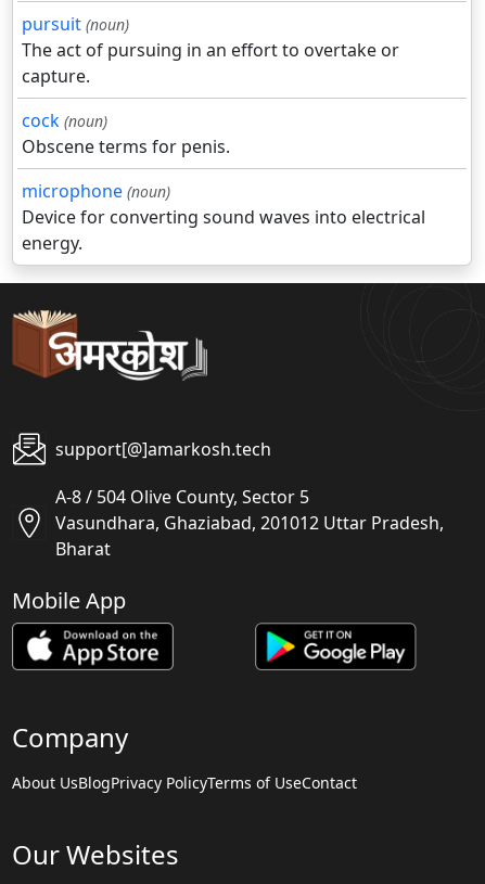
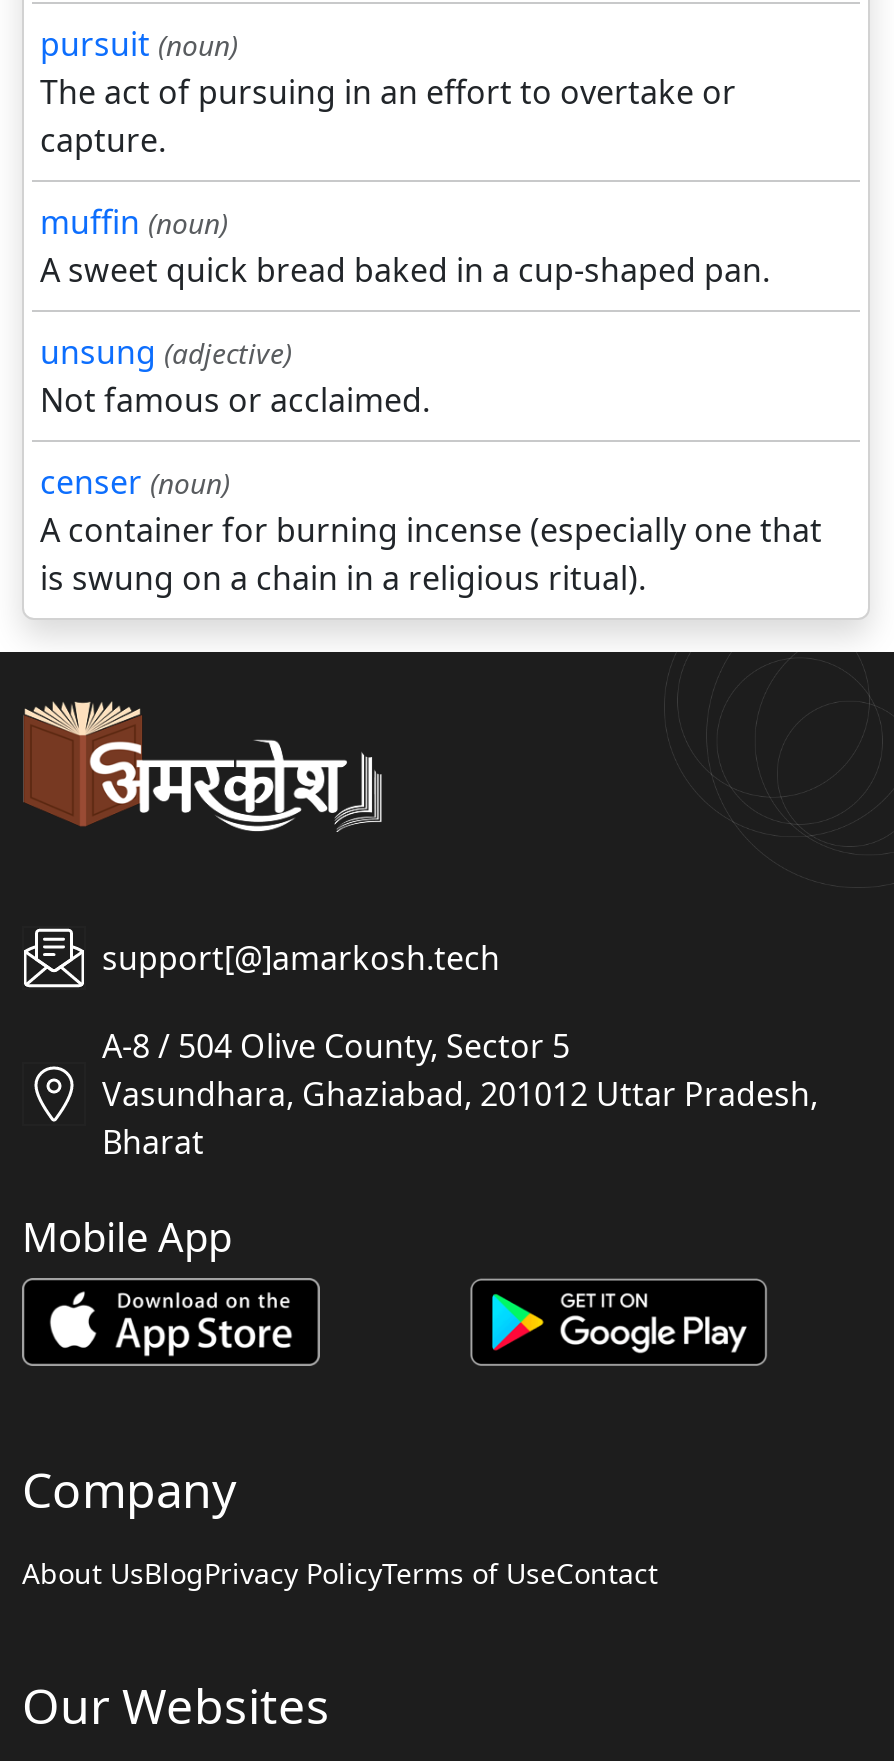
- cock (noun)
- Obscene terms for penis.
- microphone (noun)
- Device for converting sound waves into electrical
- energy.
+ muffin (noun)
+ A sweet quick bread baked in a cup-shaped pan.
+ unsung (adjective)
+ Not famous or acclaimed.
+ censer (noun)
+ A container for burning incense (especially one that
+ is swung on a chain in a religious ritual).
